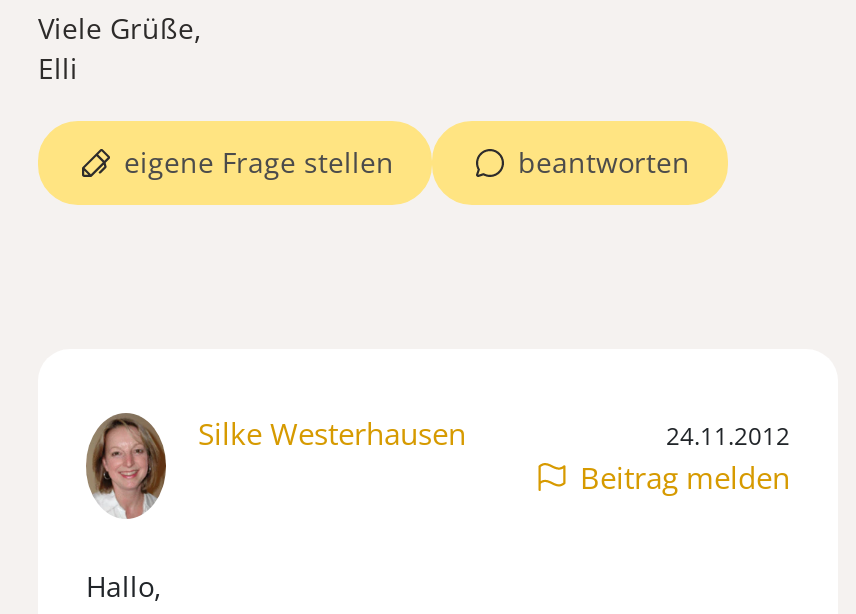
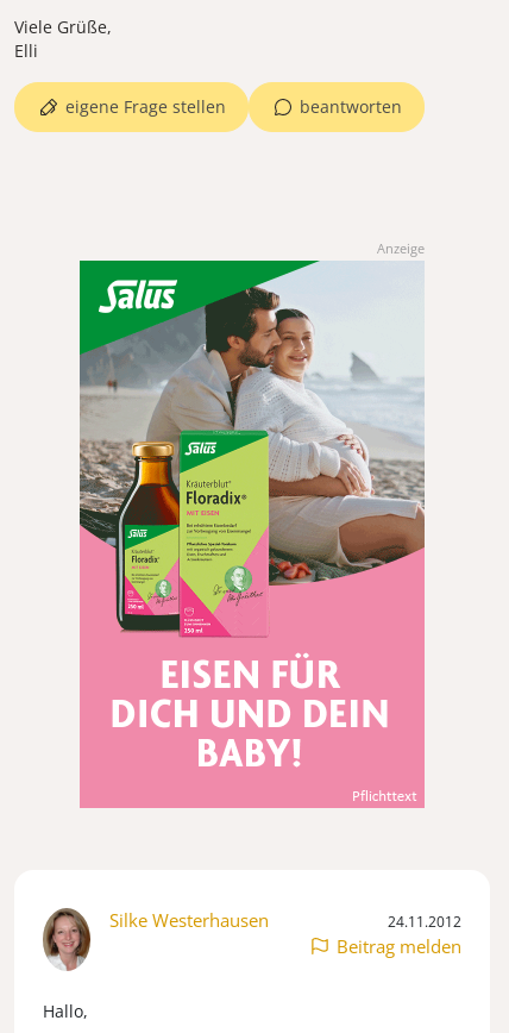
+ [image]

+ Anzeige
